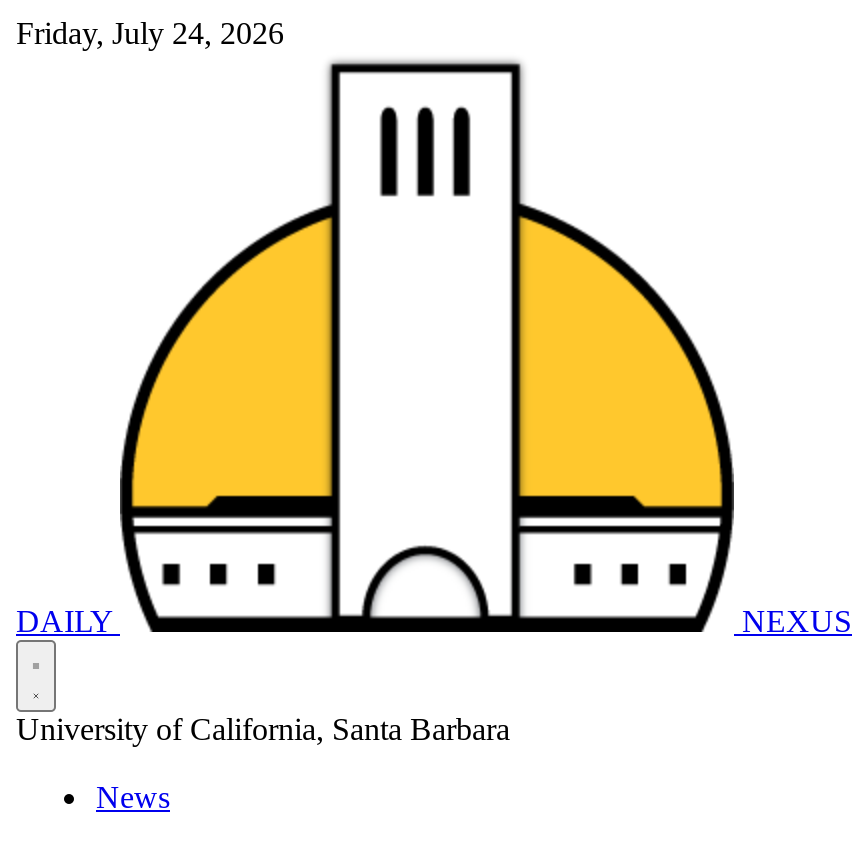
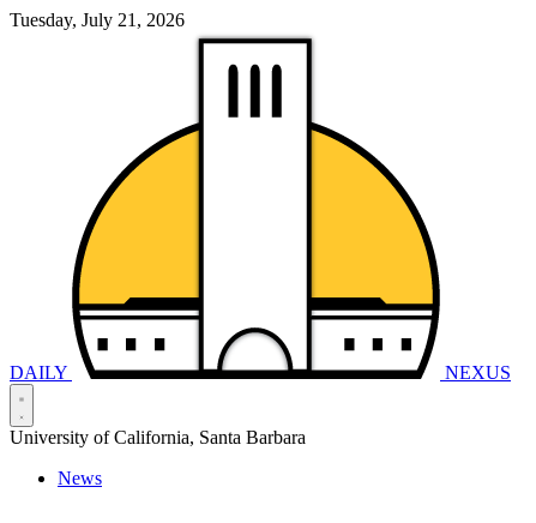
- Friday, July 24, 2026
+ Tuesday, July 21, 2026
